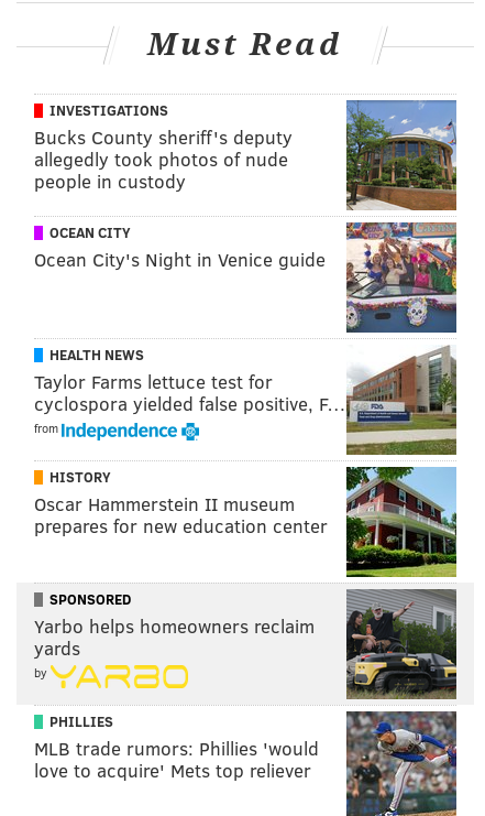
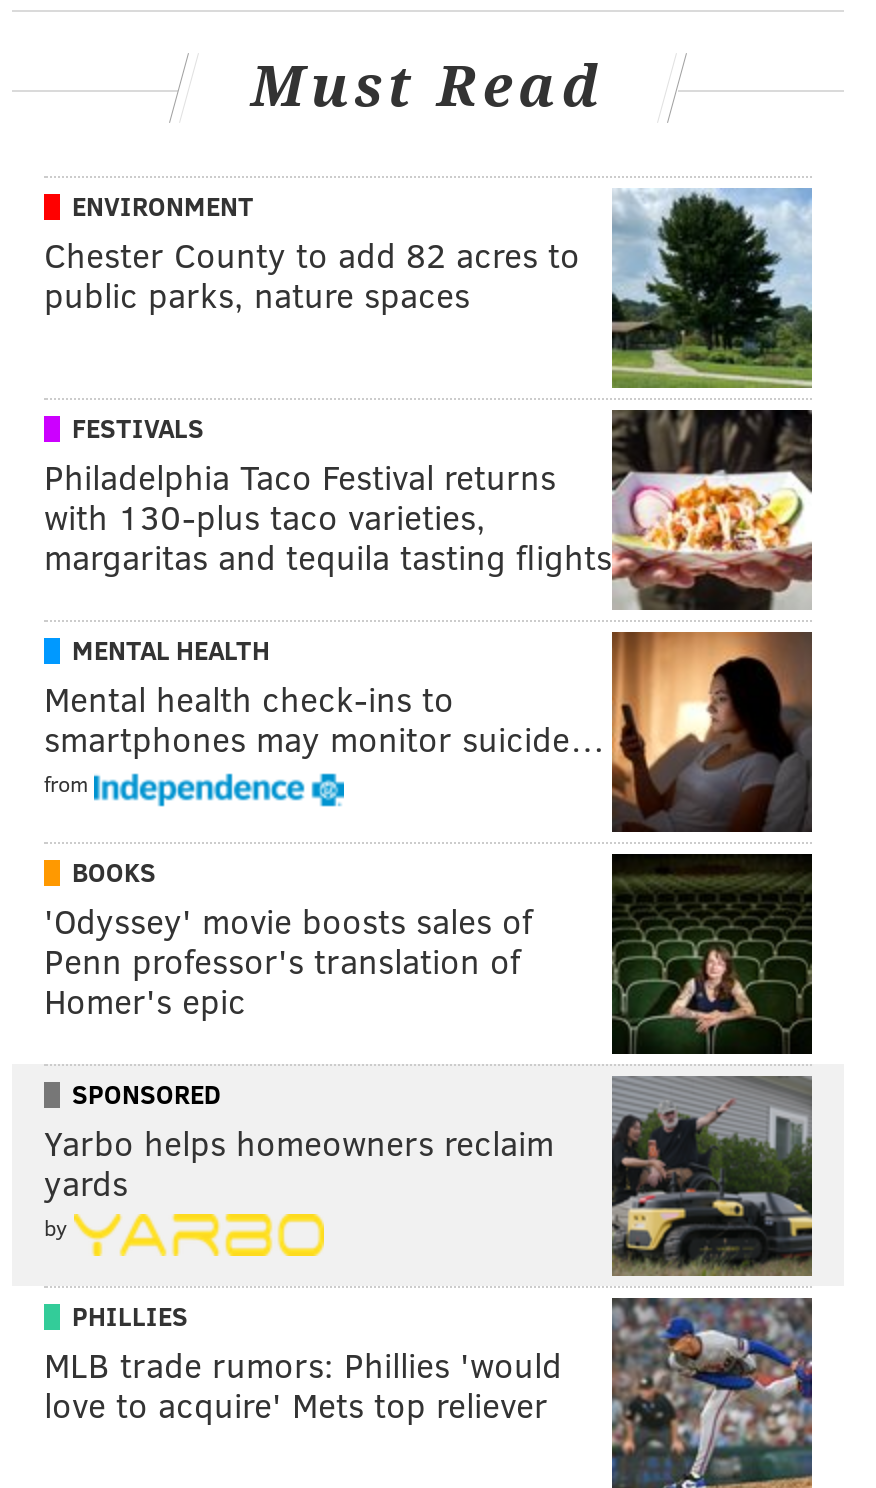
- INVESTIGATIONS
- Bucks County sheriff's deputy
- allegedly took photos of nude
- people in custody
+ ENVIRONMENT
+ Chester County to add 82 acres to
+ public parks, nature spaces

- [image]
- OCEAN CITY
- Ocean City's Night in Venice guide
+ [image]
+ FESTIVALS
+ Philadelphia Taco Festival returns
+ with 130-plus taco varieties,
+ margaritas and tequila tasting flights

- [image]
- HEALTH NEWS
- Taylor Farms lettuce test for
- cyclospora yielded false positive, F…
+ [image]
+ MENTAL HEALTH
+ Mental health check-ins to
+ smartphones may monitor suicide…

- [image]
+ [image]

- [image]
- HISTORY
- Oscar Hammerstein II museum
- prepares for new education center
+ [image]
+ BOOKS
+ 'Odyssey' movie boosts sales of
+ Penn professor's translation of
+ Homer's epic
